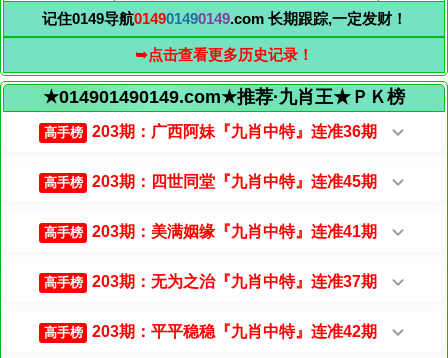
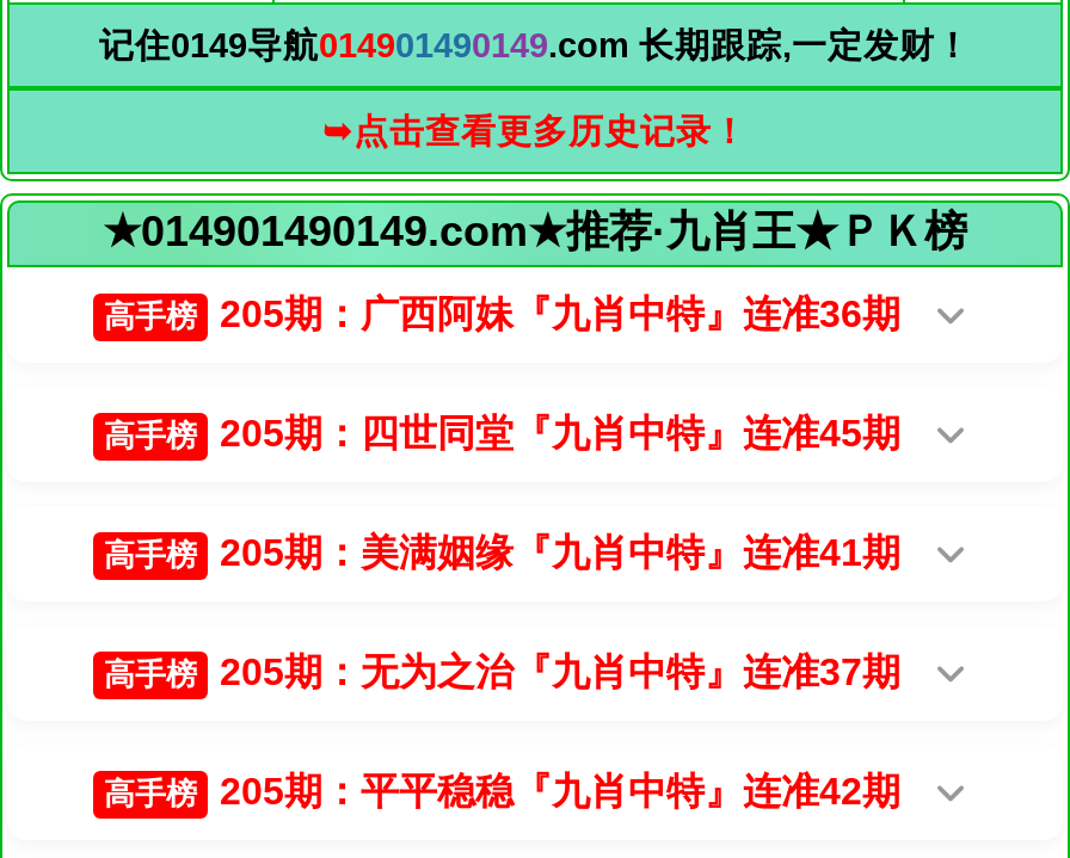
- 203期：广西阿妹『九肖中特』连准36期
+ 205期：广西阿妹『九肖中特』连准36期

- 203期：四世同堂『九肖中特』连准45期
+ 205期：四世同堂『九肖中特』连准45期

- 203期：美满姻缘『九肖中特』连准41期
+ 205期：美满姻缘『九肖中特』连准41期

- 203期：无为之治『九肖中特』连准37期
+ 205期：无为之治『九肖中特』连准37期

- 203期：平平稳稳『九肖中特』连准42期
+ 205期：平平稳稳『九肖中特』连准42期
